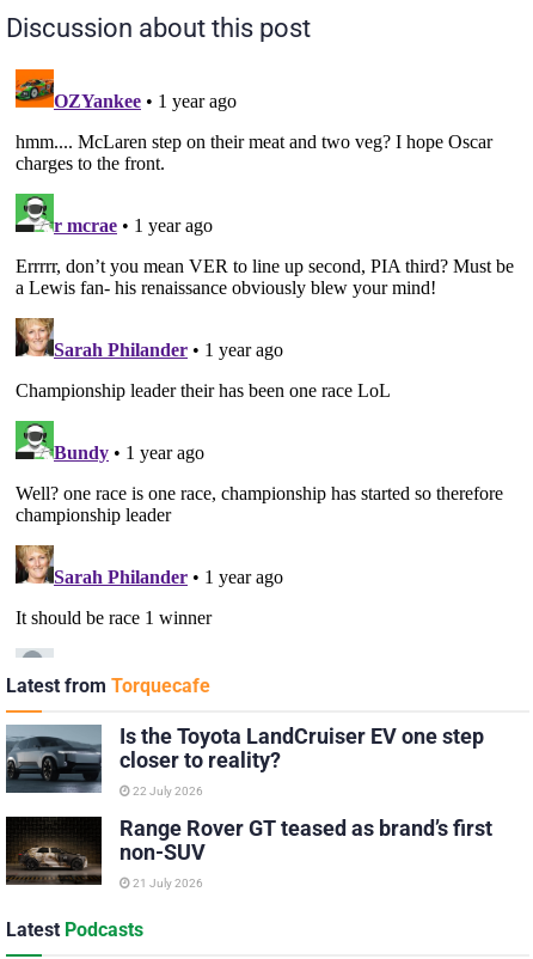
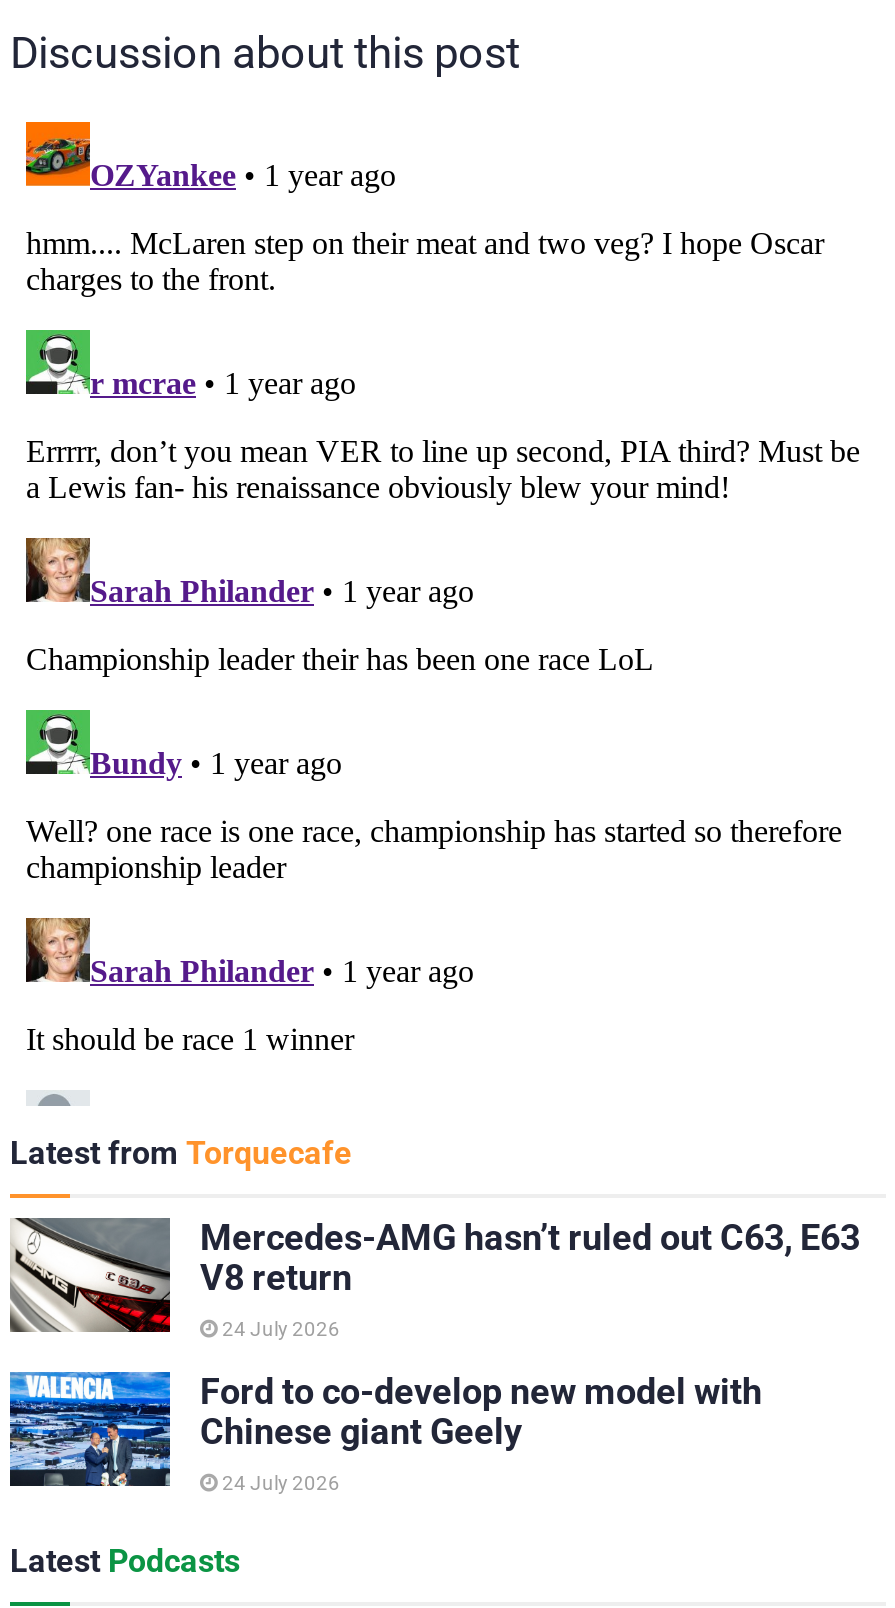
- [image]
- Is the Toyota LandCruiser EV one step
- closer to reality?
+ [image]
+ Mercedes-AMG hasn’t ruled out C63, E63
+ V8 return

- 22 July 2026
+ 24 July 2026

- [image]
- Range Rover GT teased as brand’s first
- non-SUV
+ [image]
+ Ford to co-develop new model with
+ Chinese giant Geely

- 21 July 2026
+ 24 July 2026
